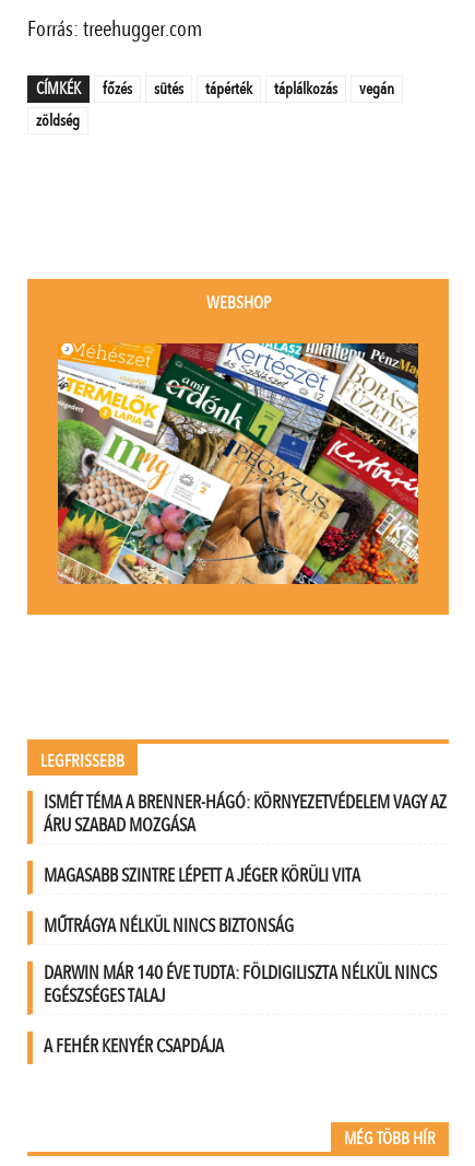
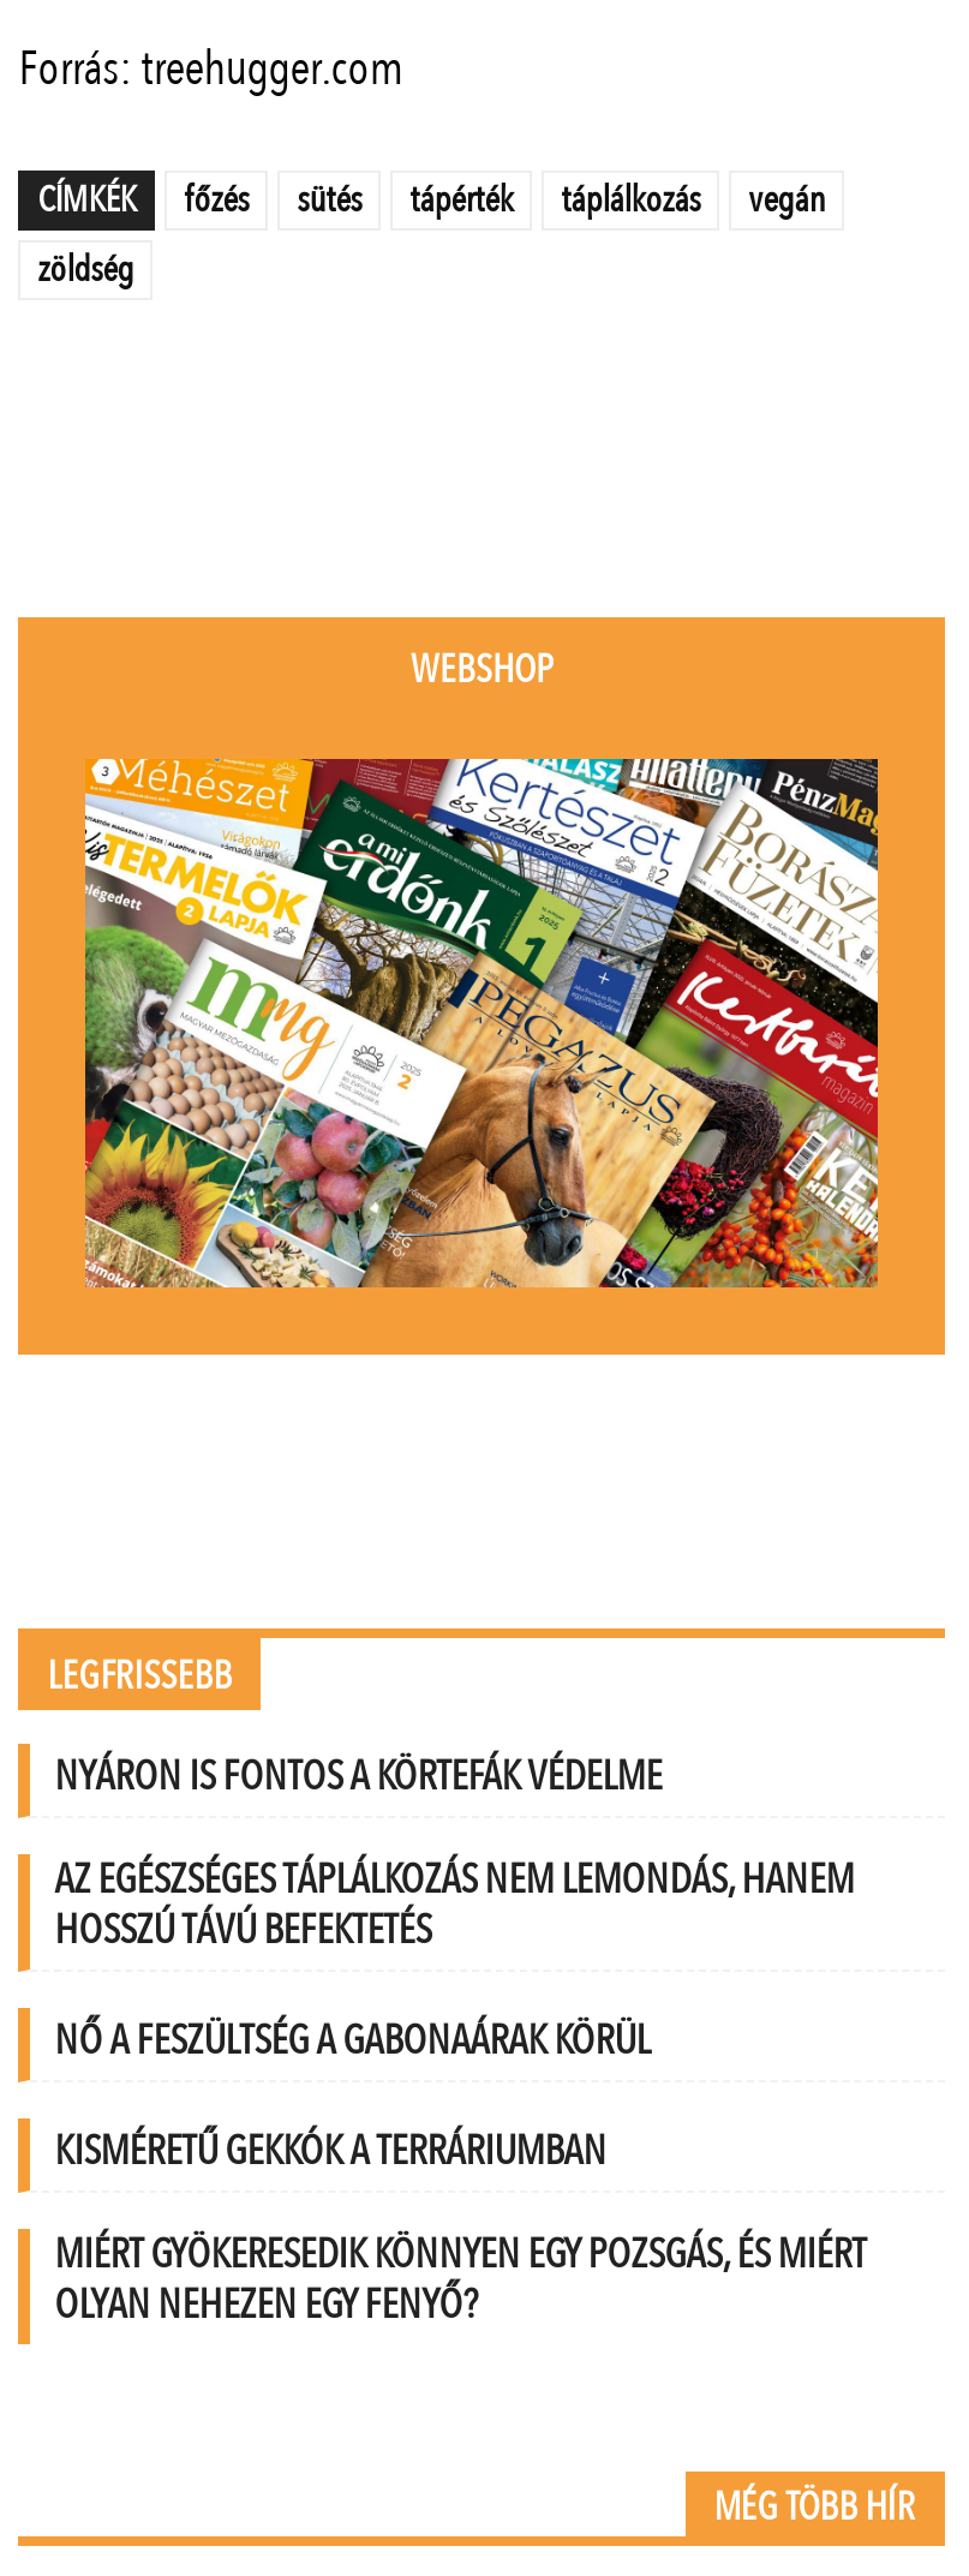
- ISMÉT TÉMA A BRENNER-HÁGÓ: KÖRNYEZETVÉDELEM VAGY AZ
- ÁRU SZABAD MOZGÁSA
+ NYÁRON IS FONTOS A KÖRTEFÁK VÉDELME

- MAGASABB SZINTRE LÉPETT A JÉGER KÖRÜLI VITA
+ AZ EGÉSZSÉGES TÁPLÁLKOZÁS NEM LEMONDÁS, HANEM
+ HOSSZÚ TÁVÚ BEFEKTETÉS

- MŰTRÁGYA NÉLKÜL NINCS BIZTONSÁG
+ NŐ A FESZÜLTSÉG A GABONAÁRAK KÖRÜL

- DARWIN MÁR 140 ÉVE TUDTA: FÖLDIGILISZTA NÉLKÜL NINCS
- EGÉSZSÉGES TALAJ
+ KISMÉRETŰ GEKKÓK A TERRÁRIUMBAN

- A FEHÉR KENYÉR CSAPDÁJA
+ MIÉRT GYÖKERESEDIK KÖNNYEN EGY POZSGÁS, ÉS MIÉRT
+ OLYAN NEHEZEN EGY FENYŐ?
